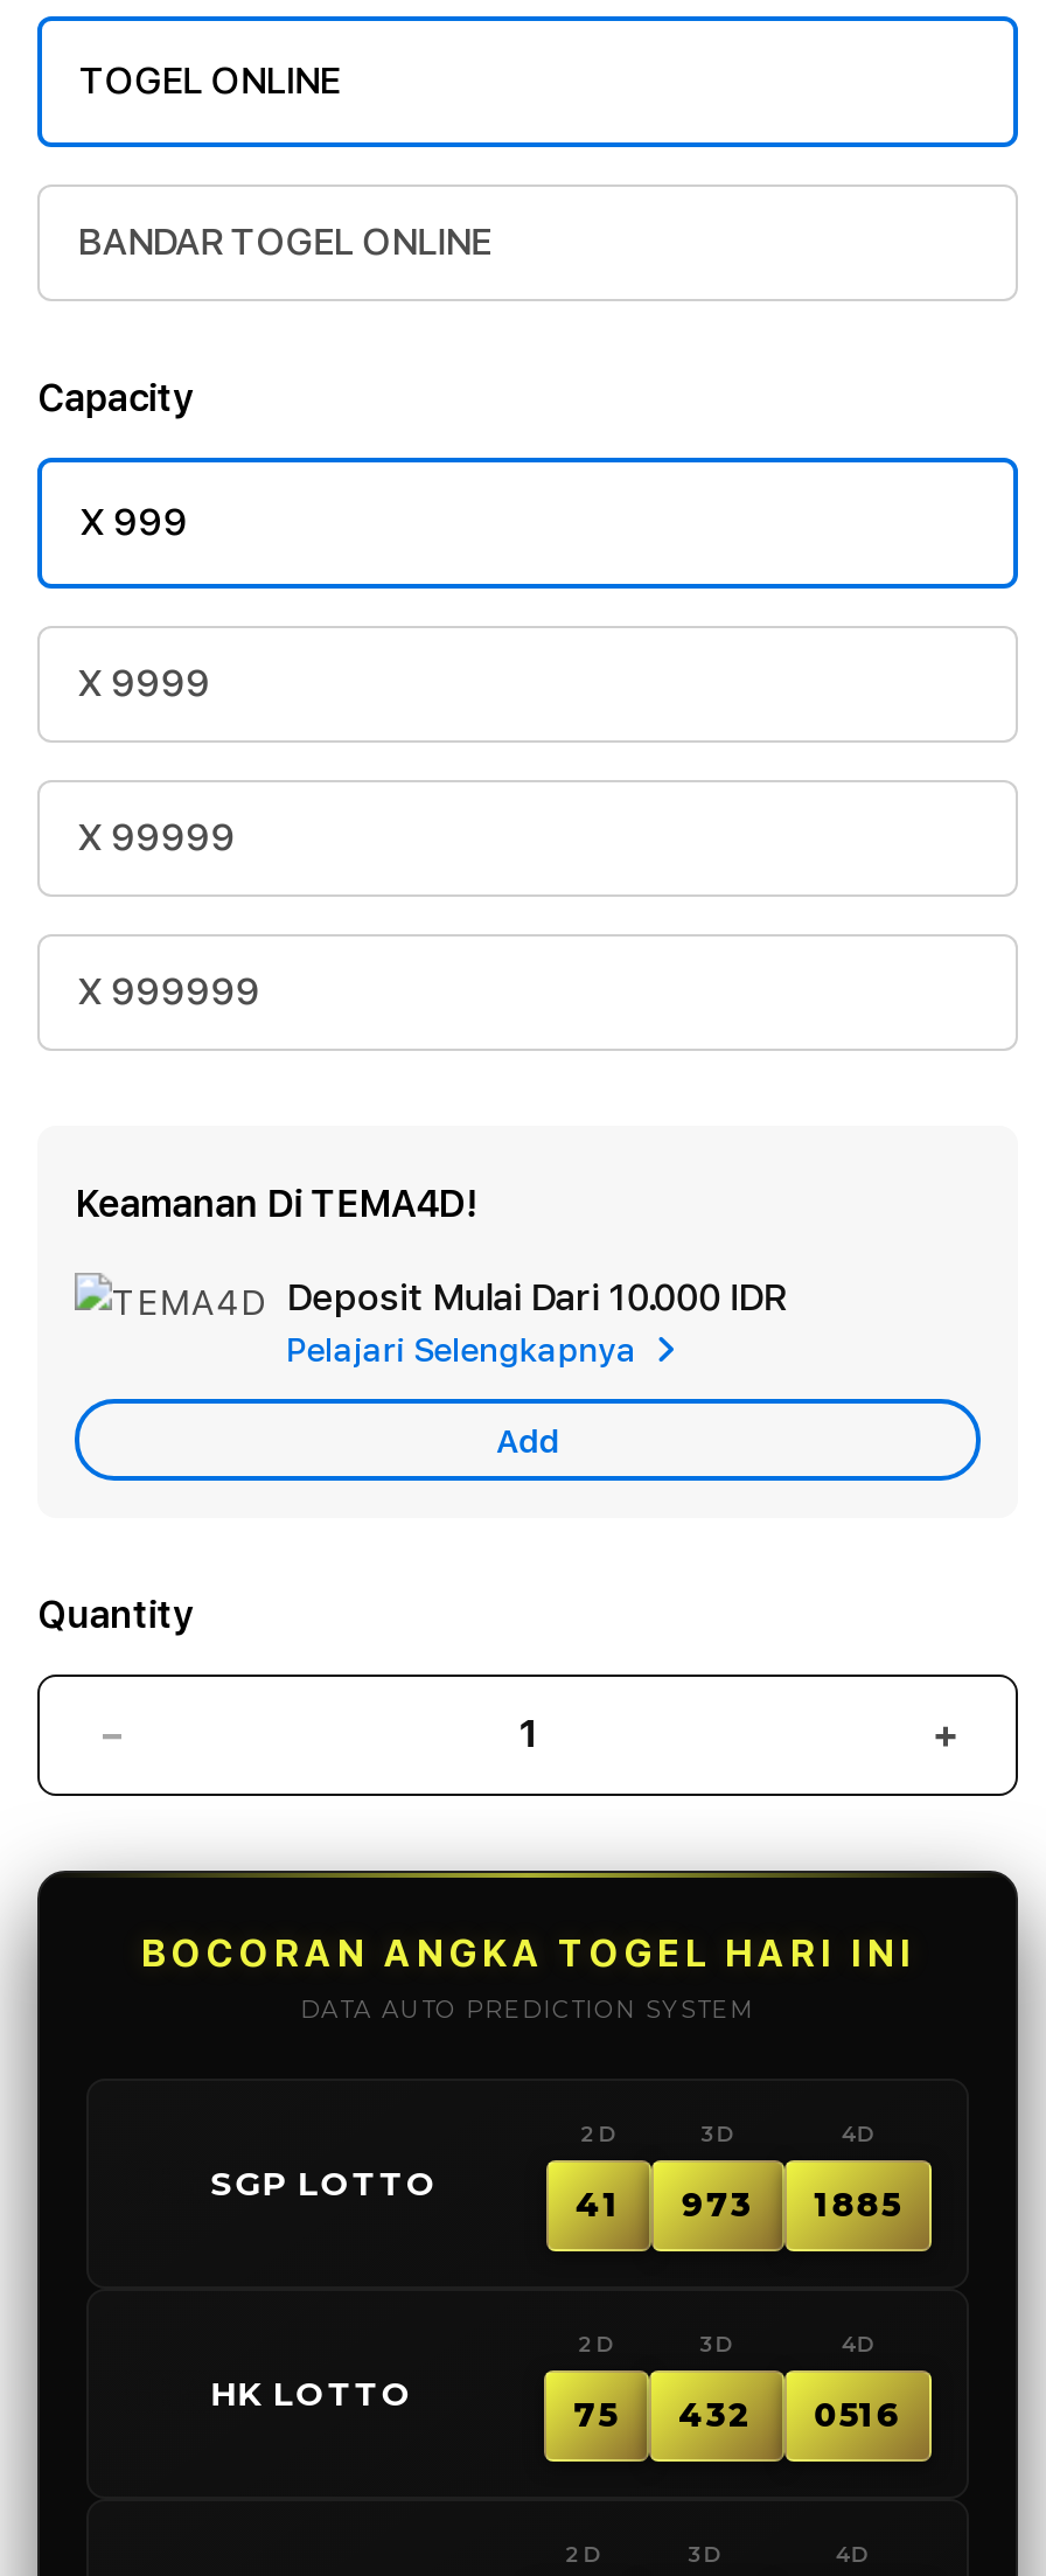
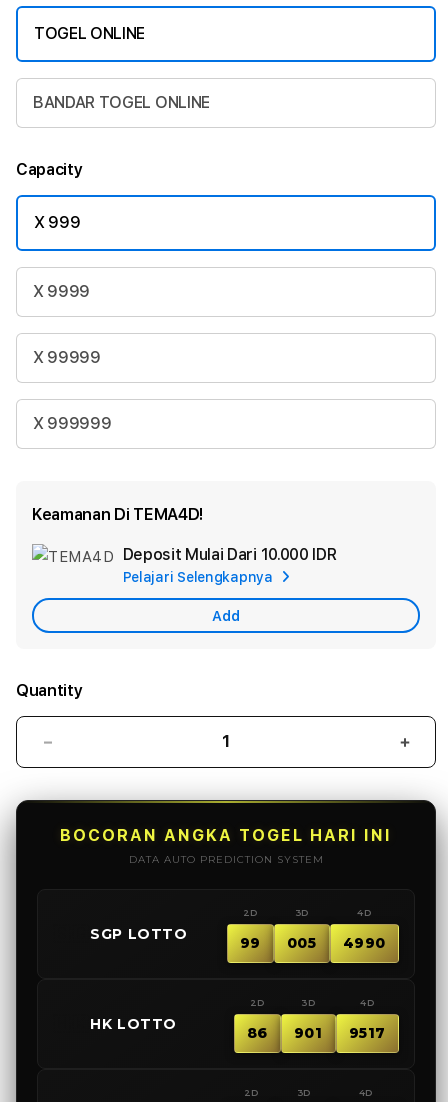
- 41
+ 99

- 973
+ 005

- 1885
+ 4990

- 75
+ 86

- 432
+ 901

- 0516
+ 9517
